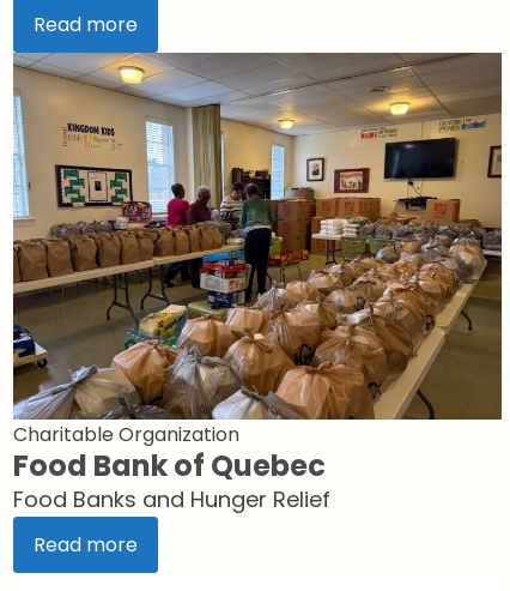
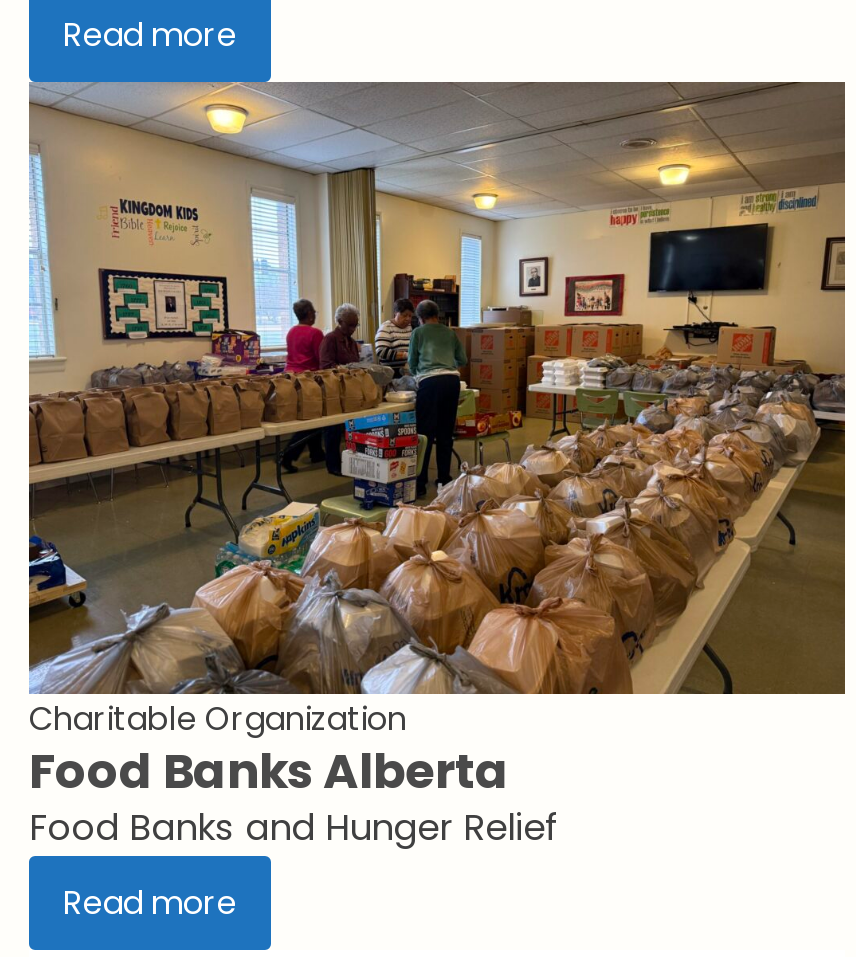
- Food Bank of Quebec
+ Food Banks Alberta
